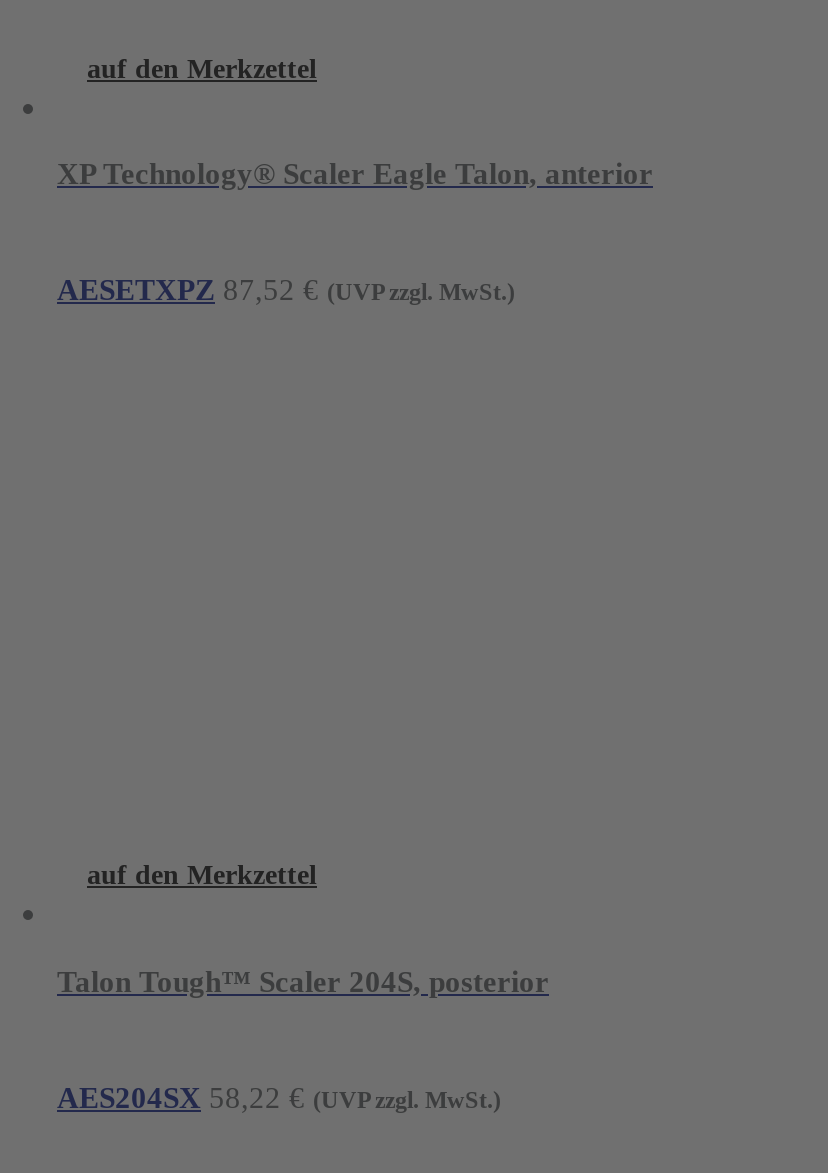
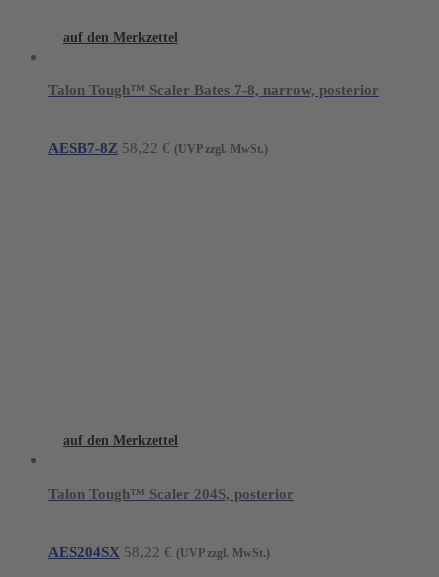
- XP Technology® Scaler Eagle Talon, anterior
+ Talon Tough™ Scaler Bates 7-8, narrow, posterior

- AESETXPZ 87,52 € (UVP zzgl. MwSt.)
+ AESB7-8Z 58,22 € (UVP zzgl. MwSt.)
